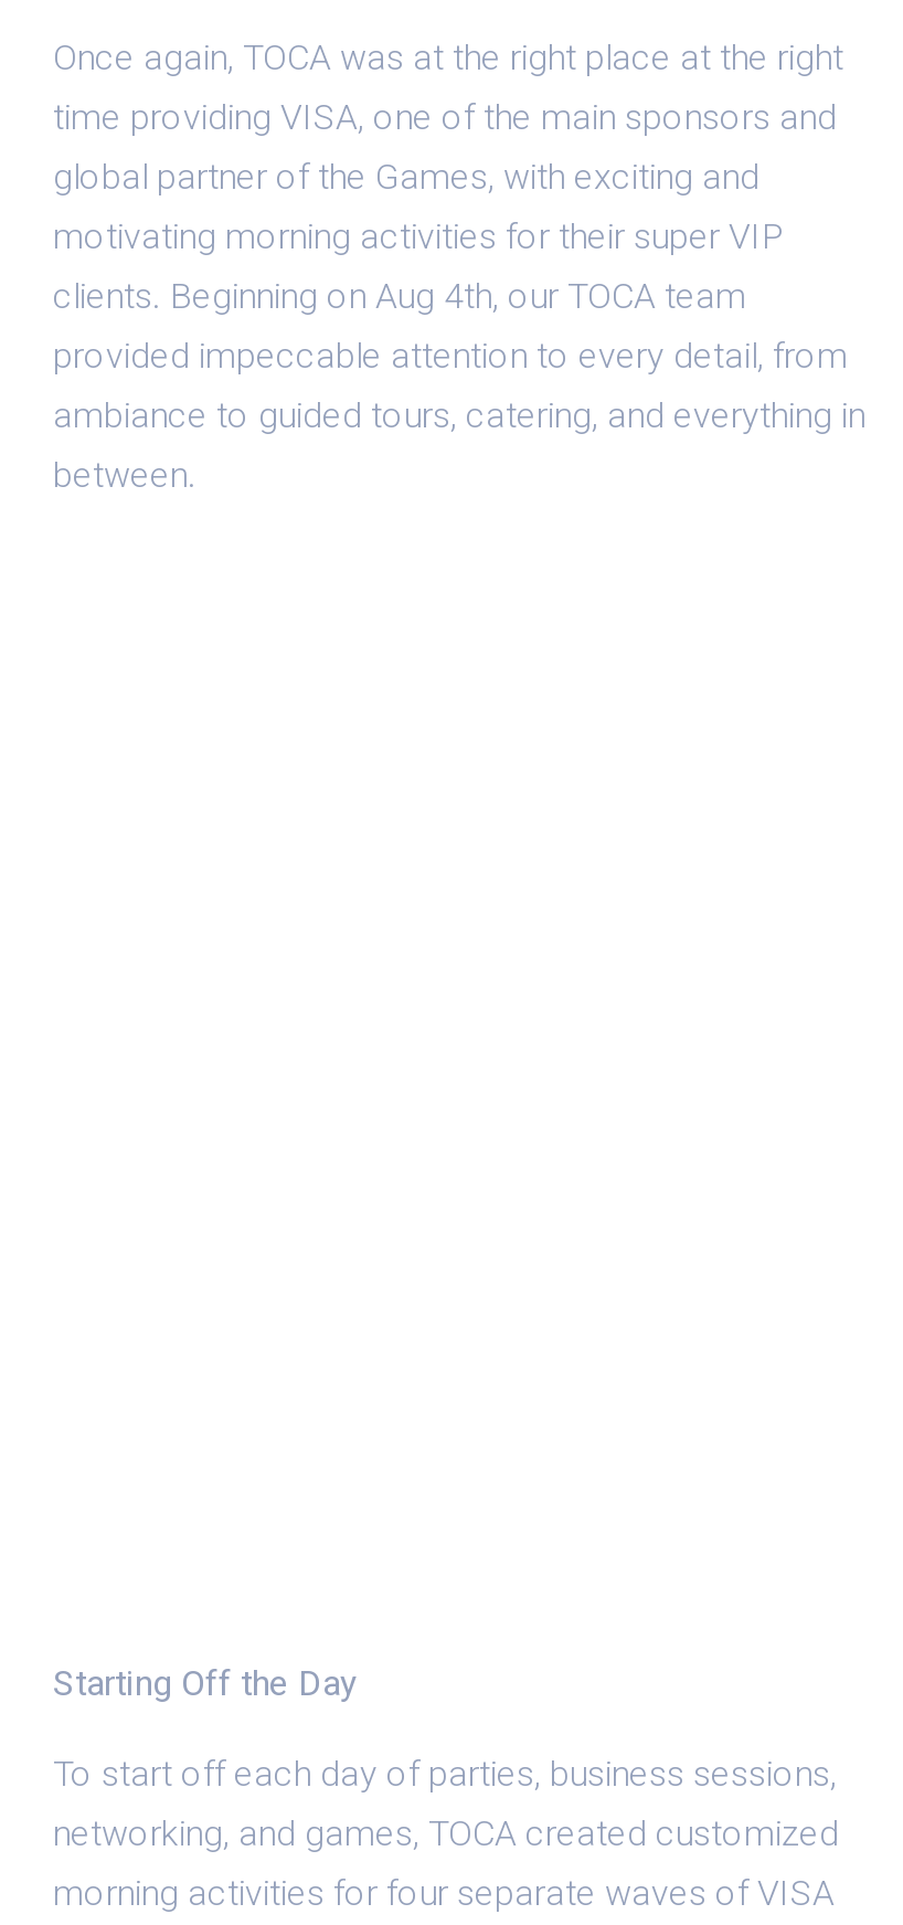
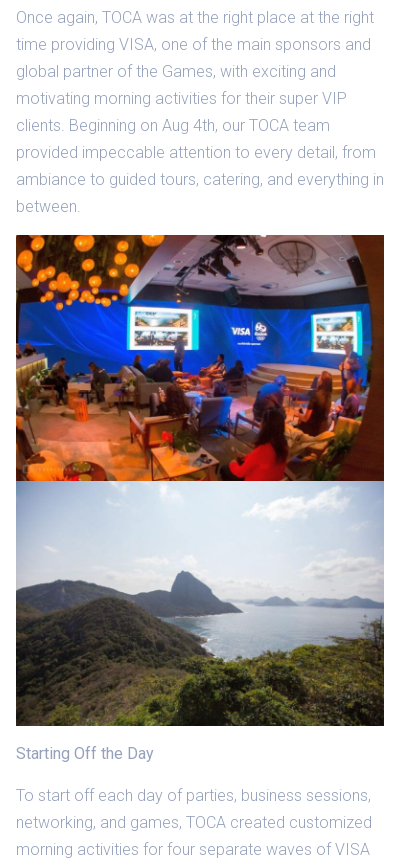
+ [image]
